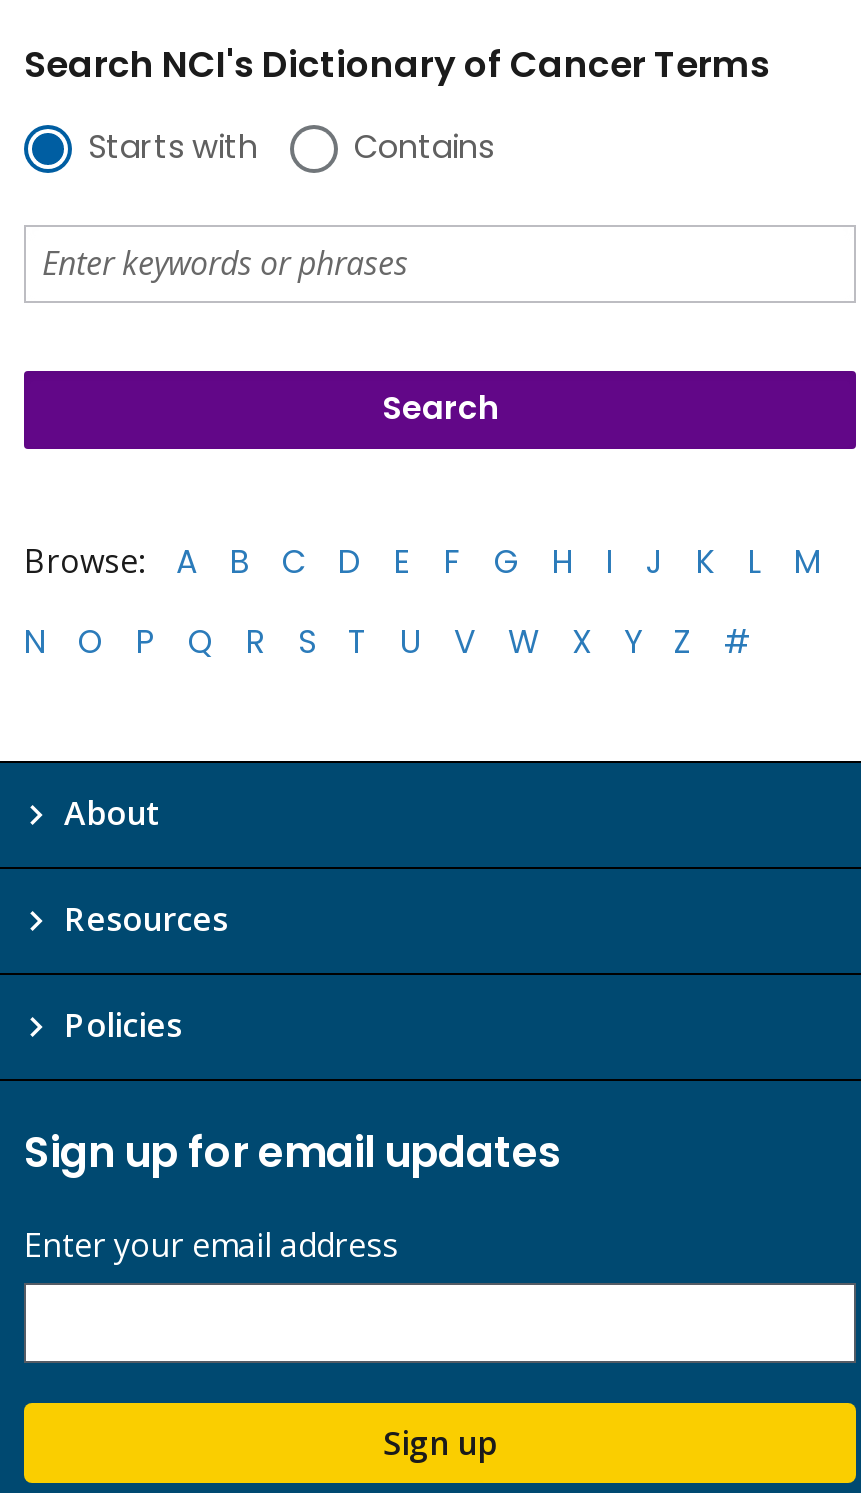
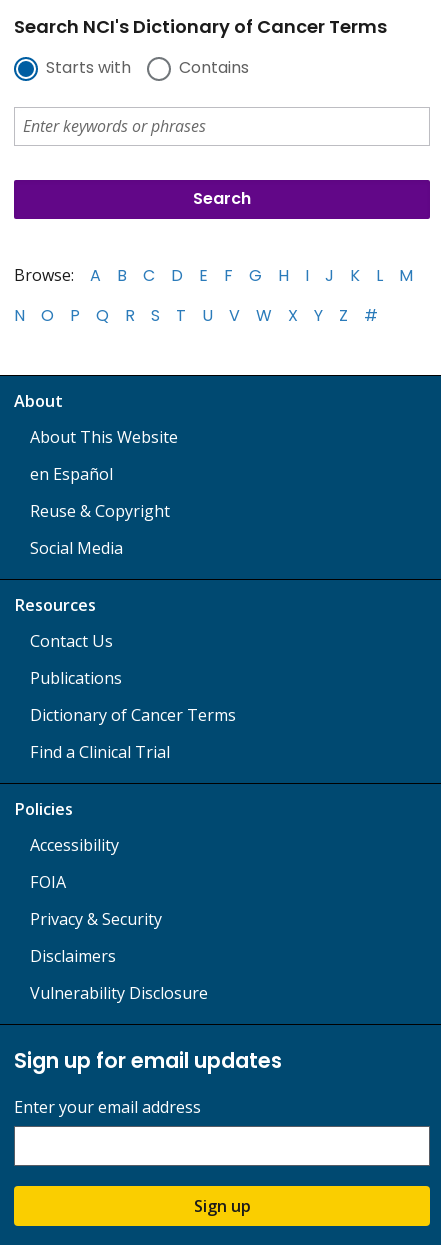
+ About This Website
+ en Español
+ Reuse & Copyright
+ Social Media

+ Contact Us
+ Publications
+ Dictionary of Cancer Terms
+ Find a Clinical Trial

+ Accessibility
+ FOIA
+ Privacy & Security
+ Disclaimers
+ Vulnerability Disclosure
